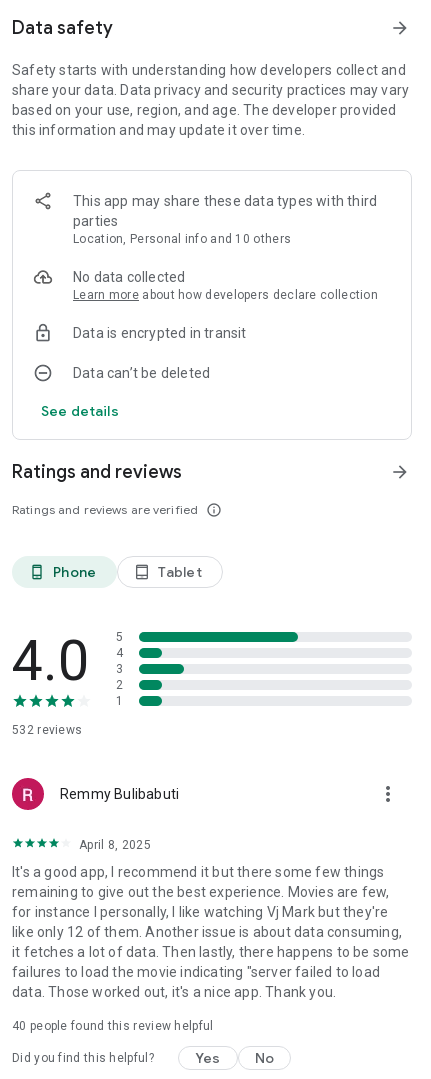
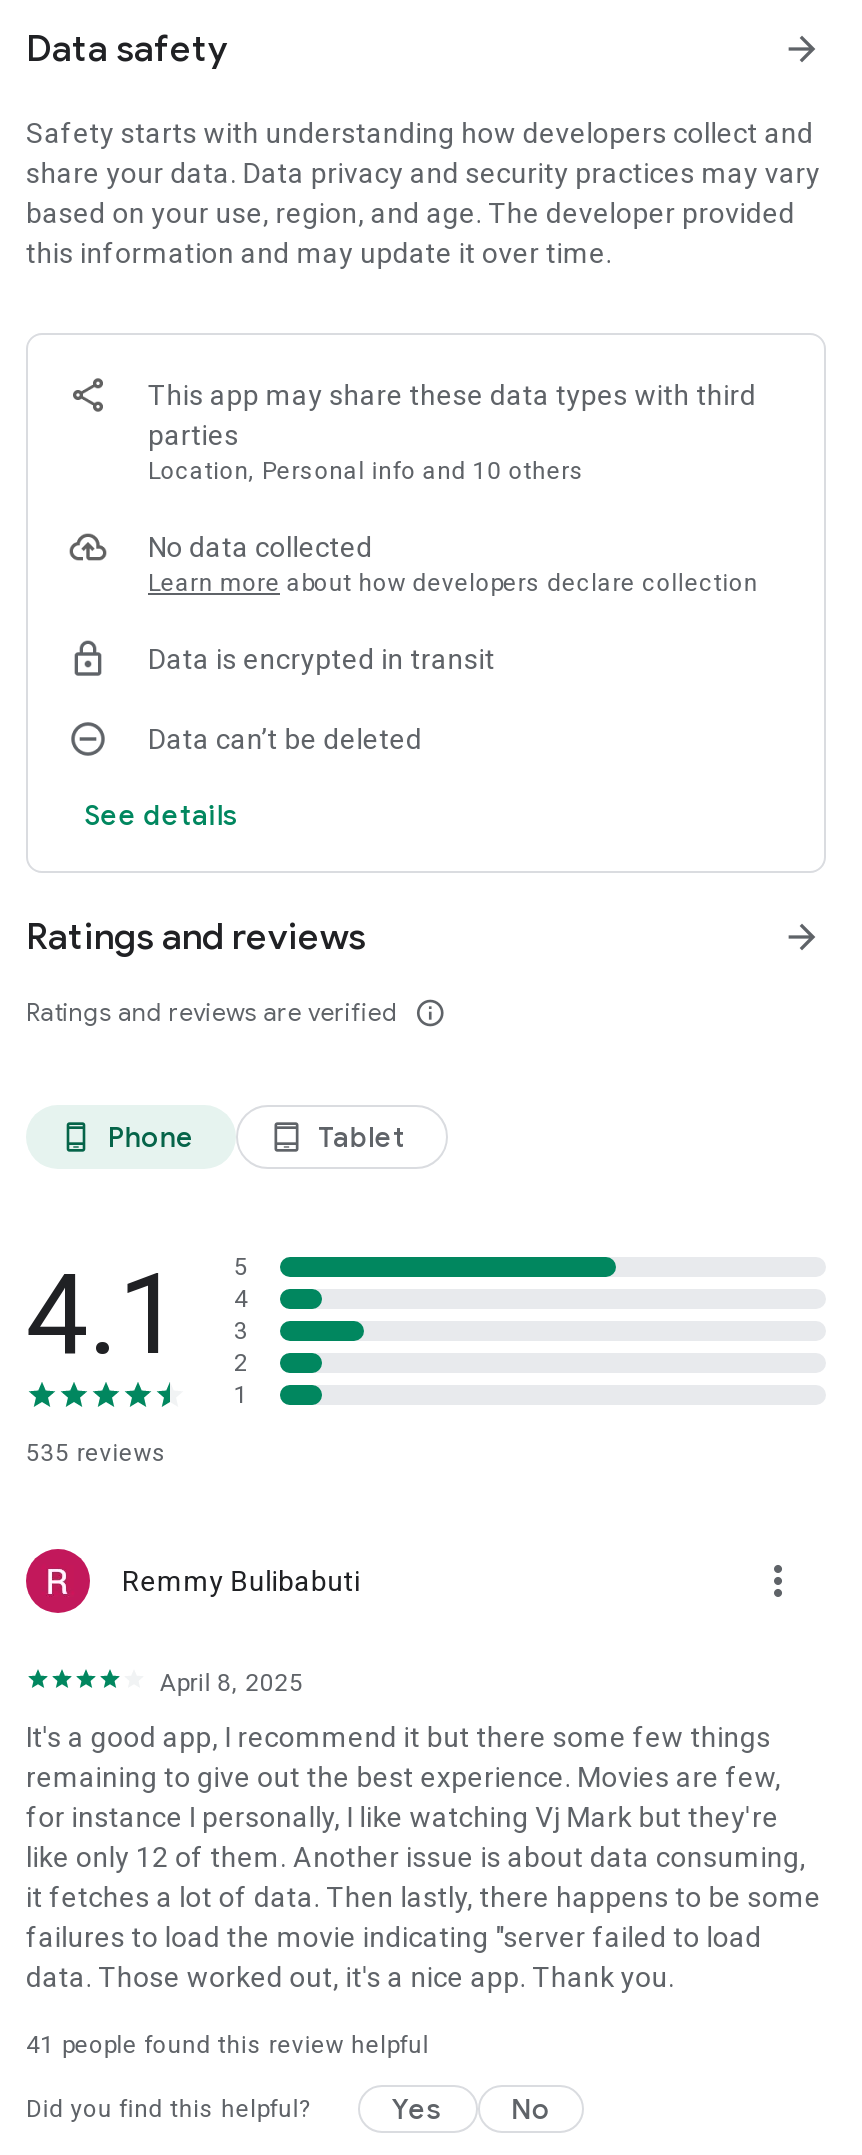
- 4.0 5 4 3 2
+ 4.1 5 4 3 2

- 532 reviews
+ 535 reviews

- 40 people found this review helpful
+ 41 people found this review helpful
